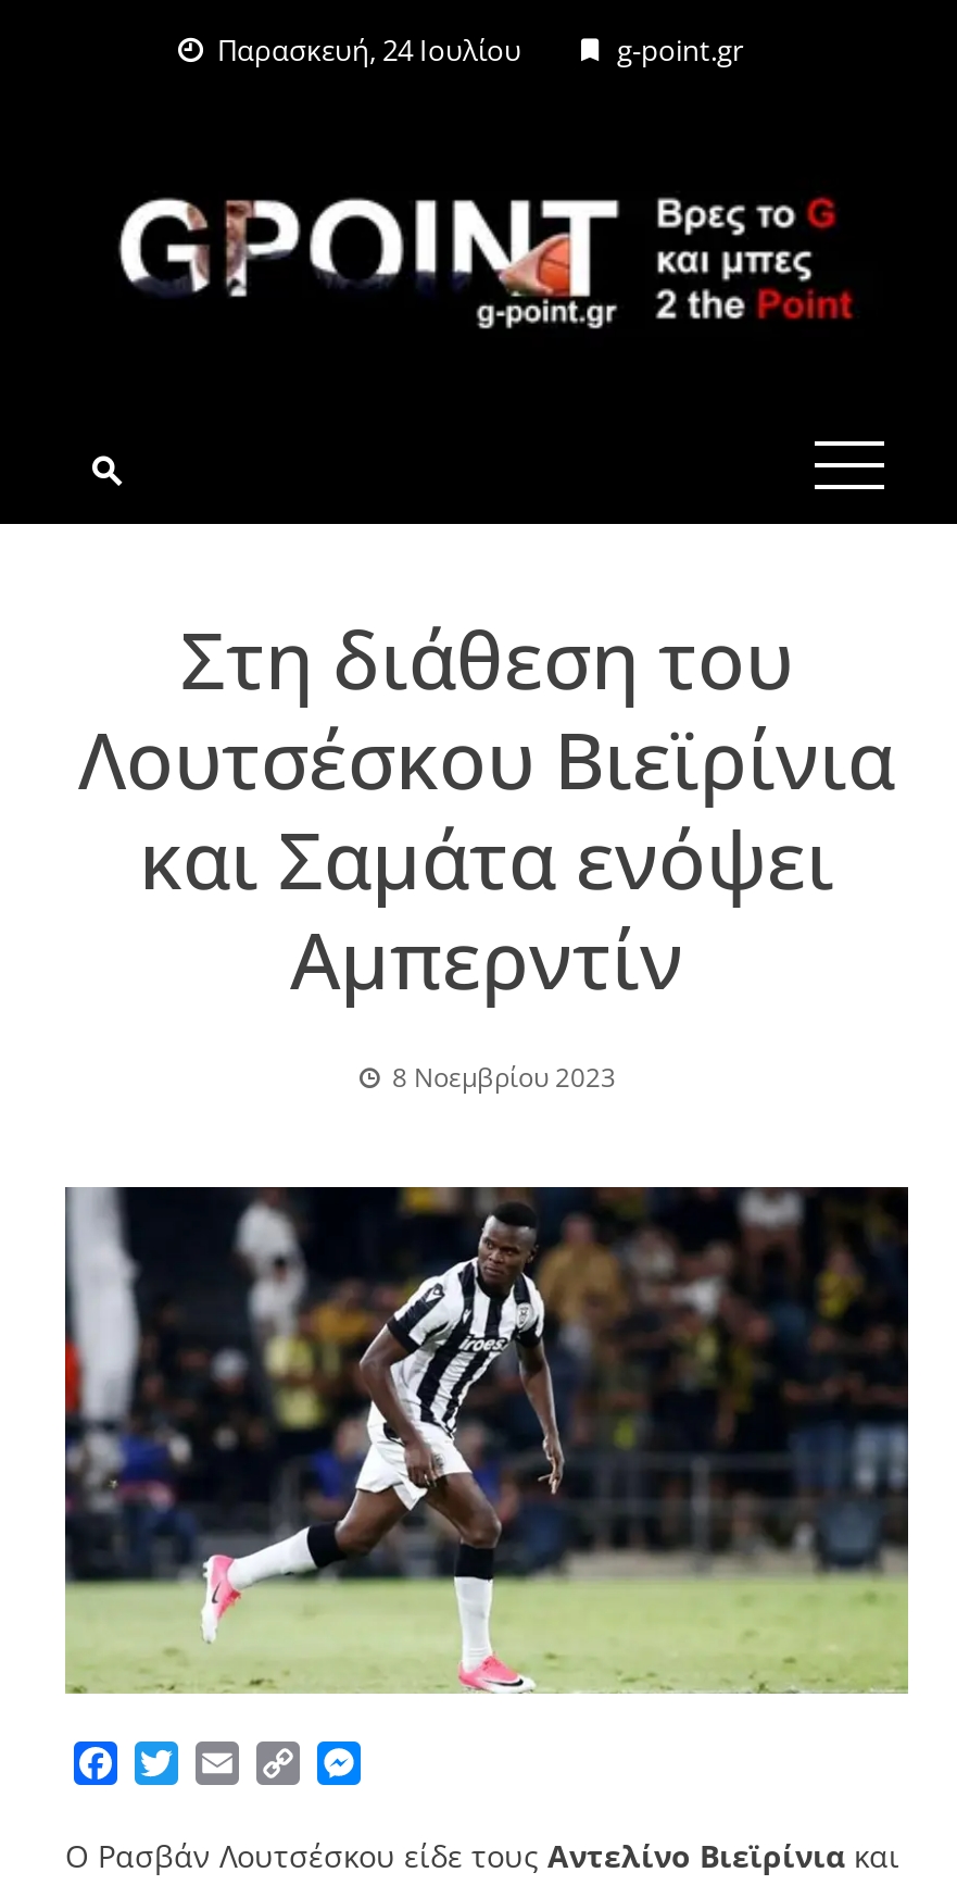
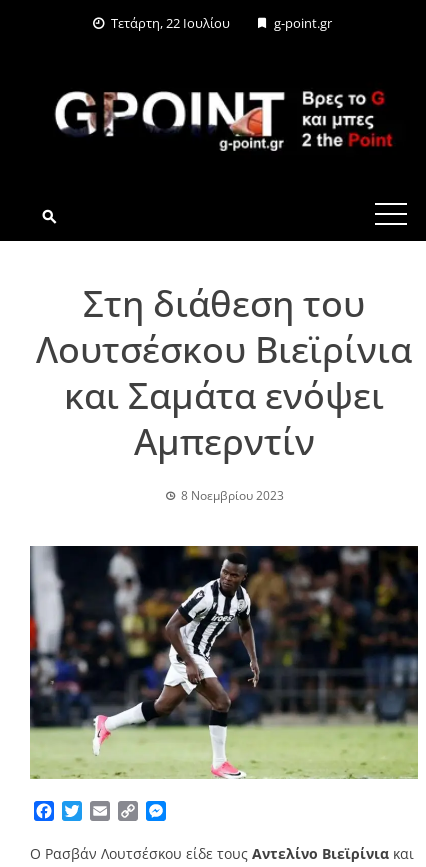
- Παρασκευή, 24 Ιουλίου
+ Τετάρτη, 22 Ιουλίου
